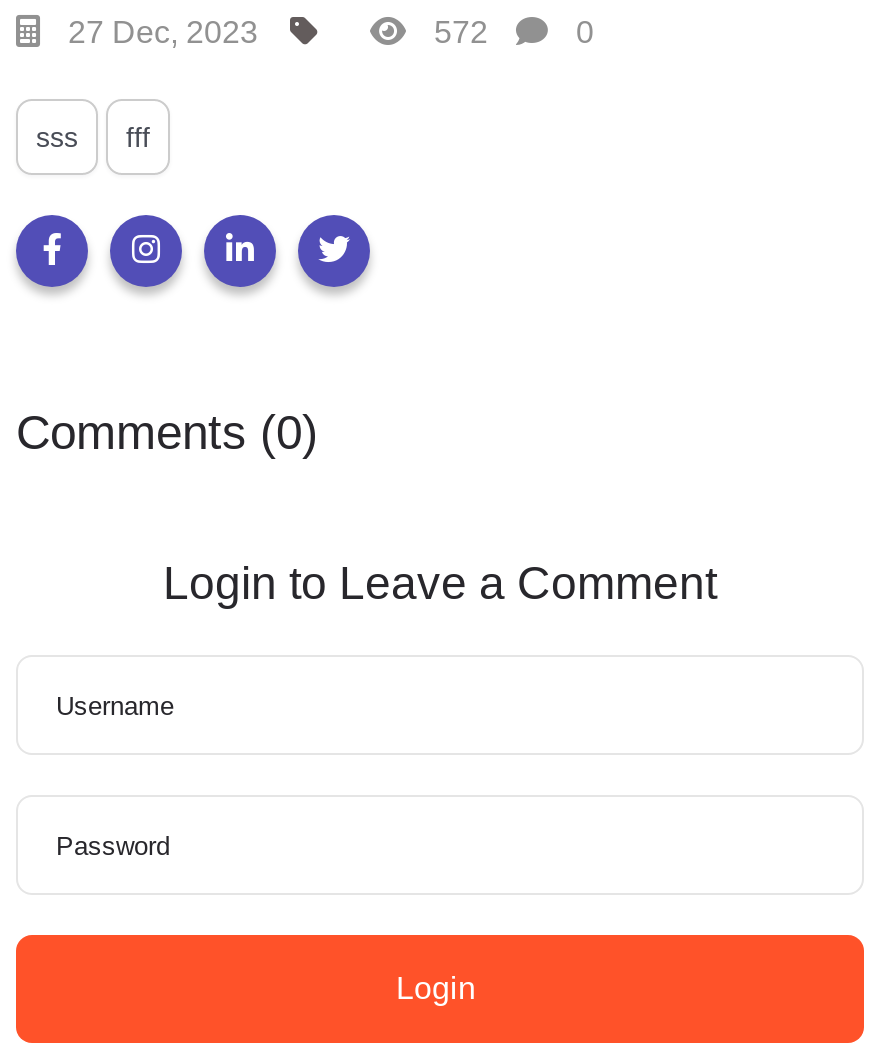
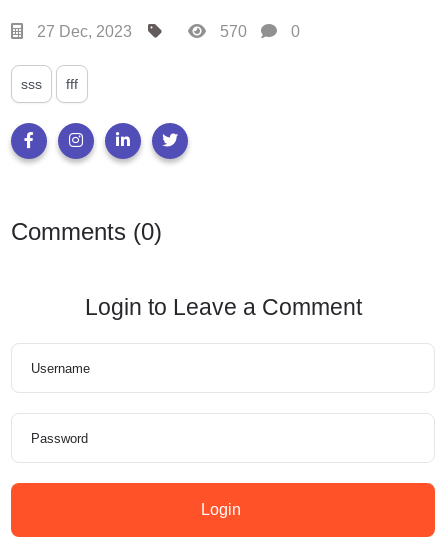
- 572
+ 570
